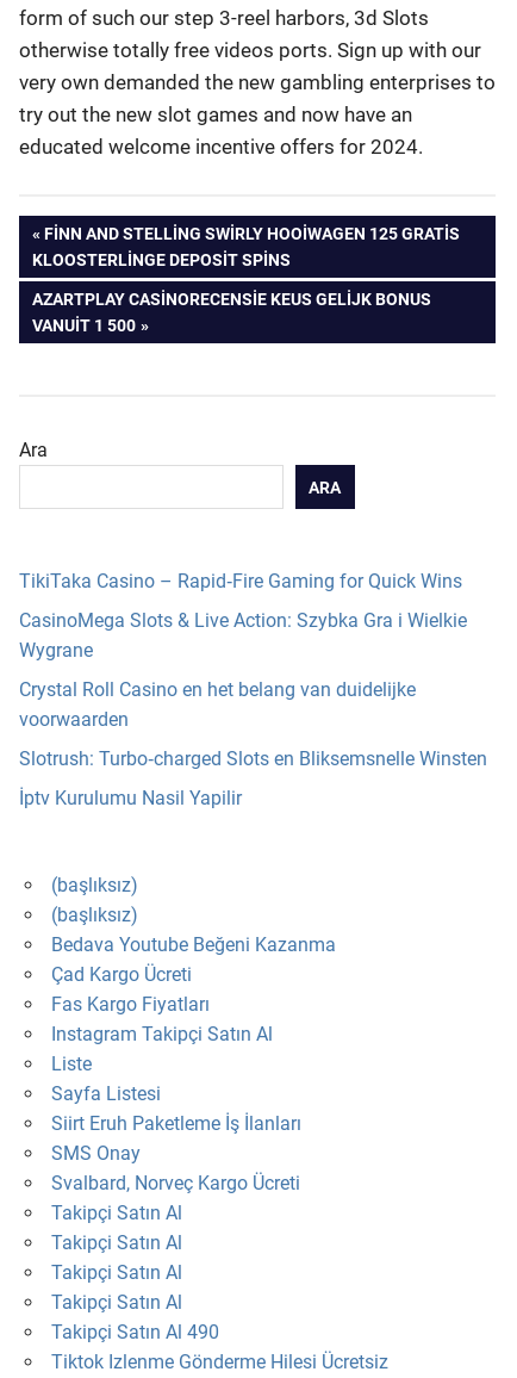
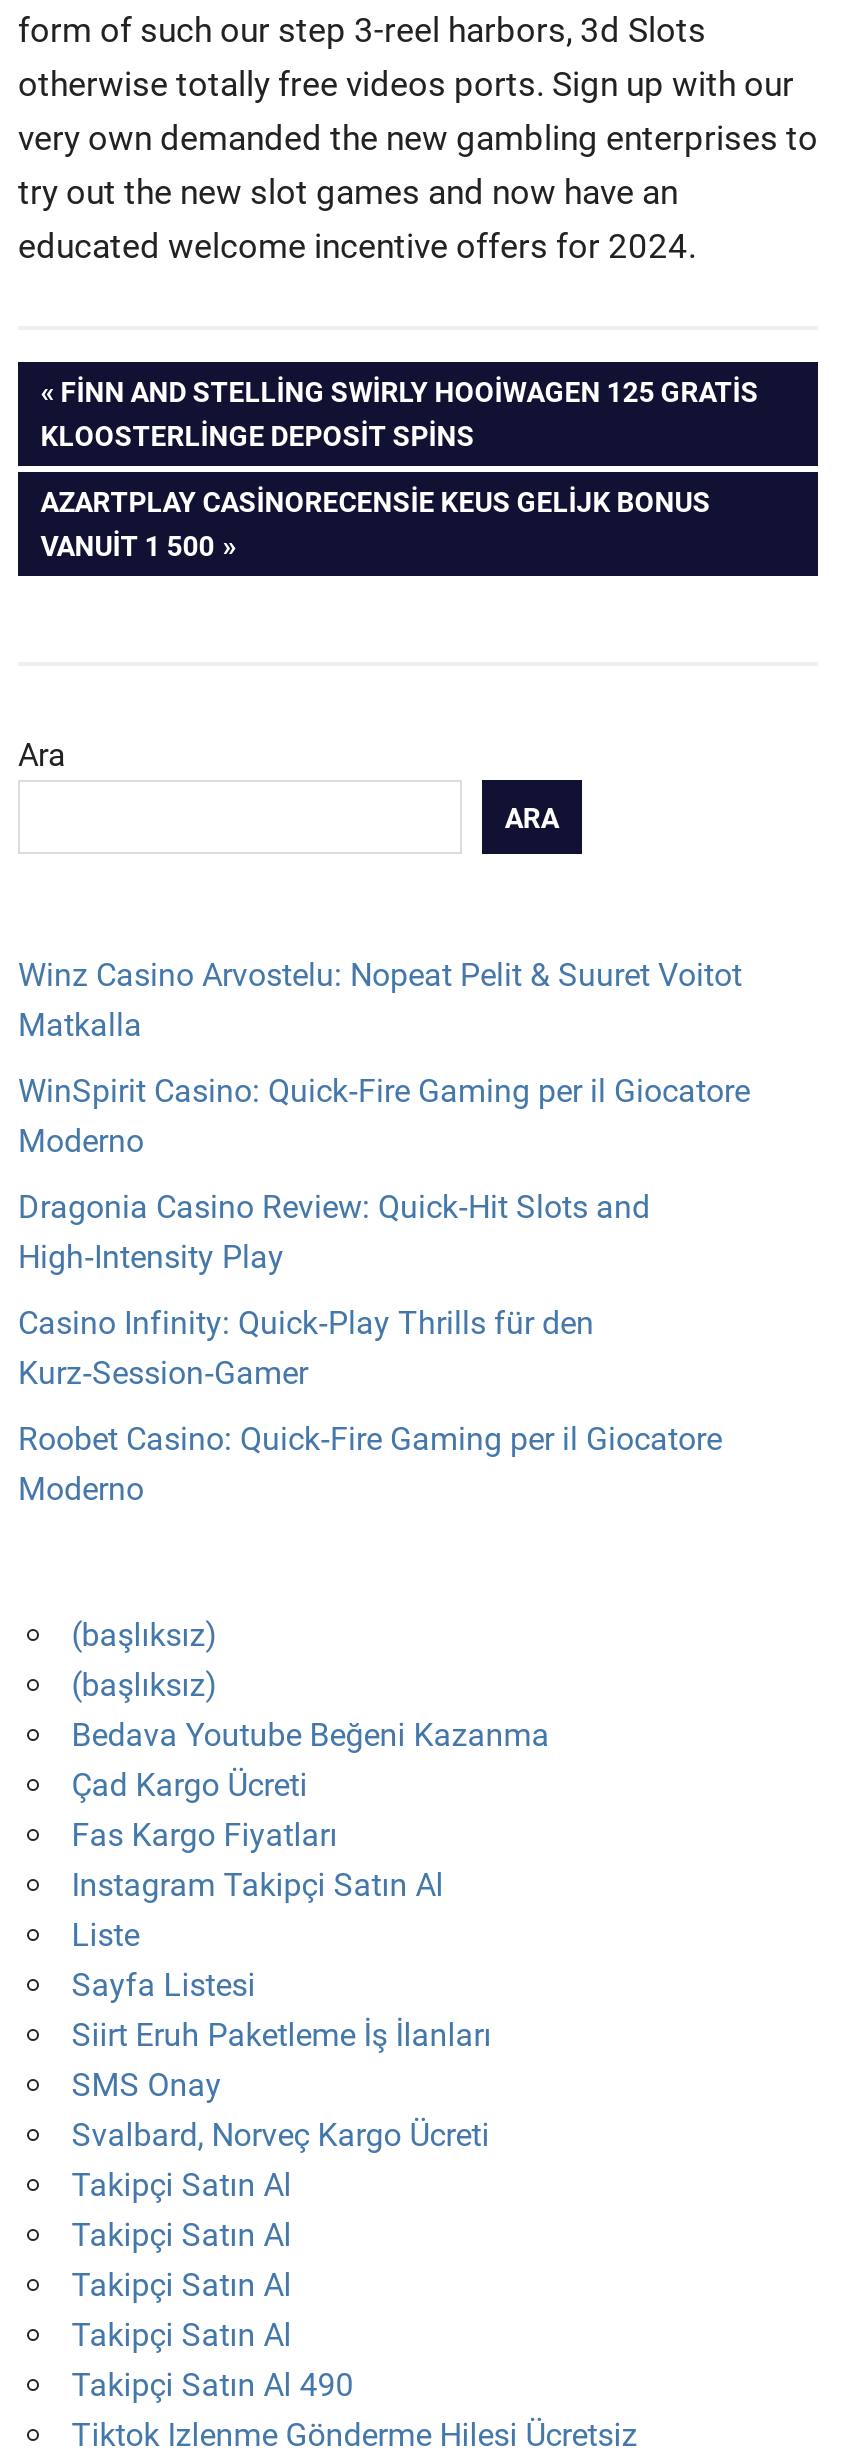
- TikiTaka Casino – Rapid‑Fire Gaming for Quick Wins
+ Winz Casino Arvostelu: Nopeat Pelit & Suuret Voitot
+ Matkalla

- CasinoMega Slots & Live Action: Szybka Gra i Wielkie
- Wygrane
+ WinSpirit Casino: Quick‑Fire Gaming per il Giocatore
+ Moderno

- Crystal Roll Casino en het belang van duidelijke
- voorwaarden
+ Dragonia Casino Review: Quick‑Hit Slots and
+ High‑Intensity Play

- Slotrush: Turbo‑charged Slots en Bliksemsnelle Winsten
+ Casino Infinity: Quick‑Play Thrills für den
+ Kurz‑Session‑Gamer

- İptv Kurulumu Nasil Yapilir
+ Roobet Casino: Quick‑Fire Gaming per il Giocatore
+ Moderno
